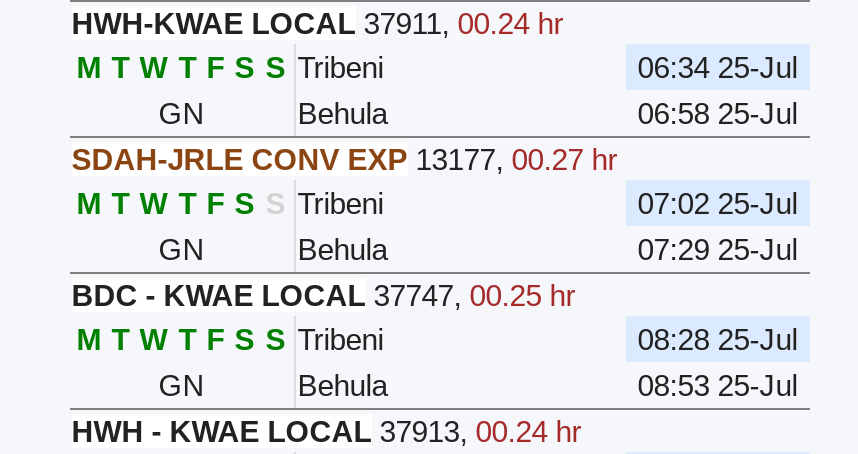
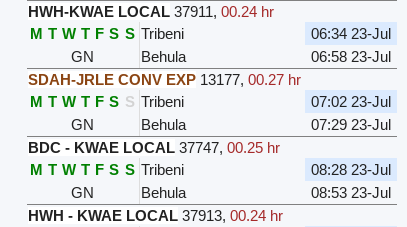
- 06:34 25-Jul
+ 06:34 23-Jul

- 06:58 25-Jul
+ 06:58 23-Jul

- 07:02 25-Jul
+ 07:02 23-Jul

- 07:29 25-Jul
+ 07:29 23-Jul

- 08:28 25-Jul
+ 08:28 23-Jul

- 08:53 25-Jul
+ 08:53 23-Jul
